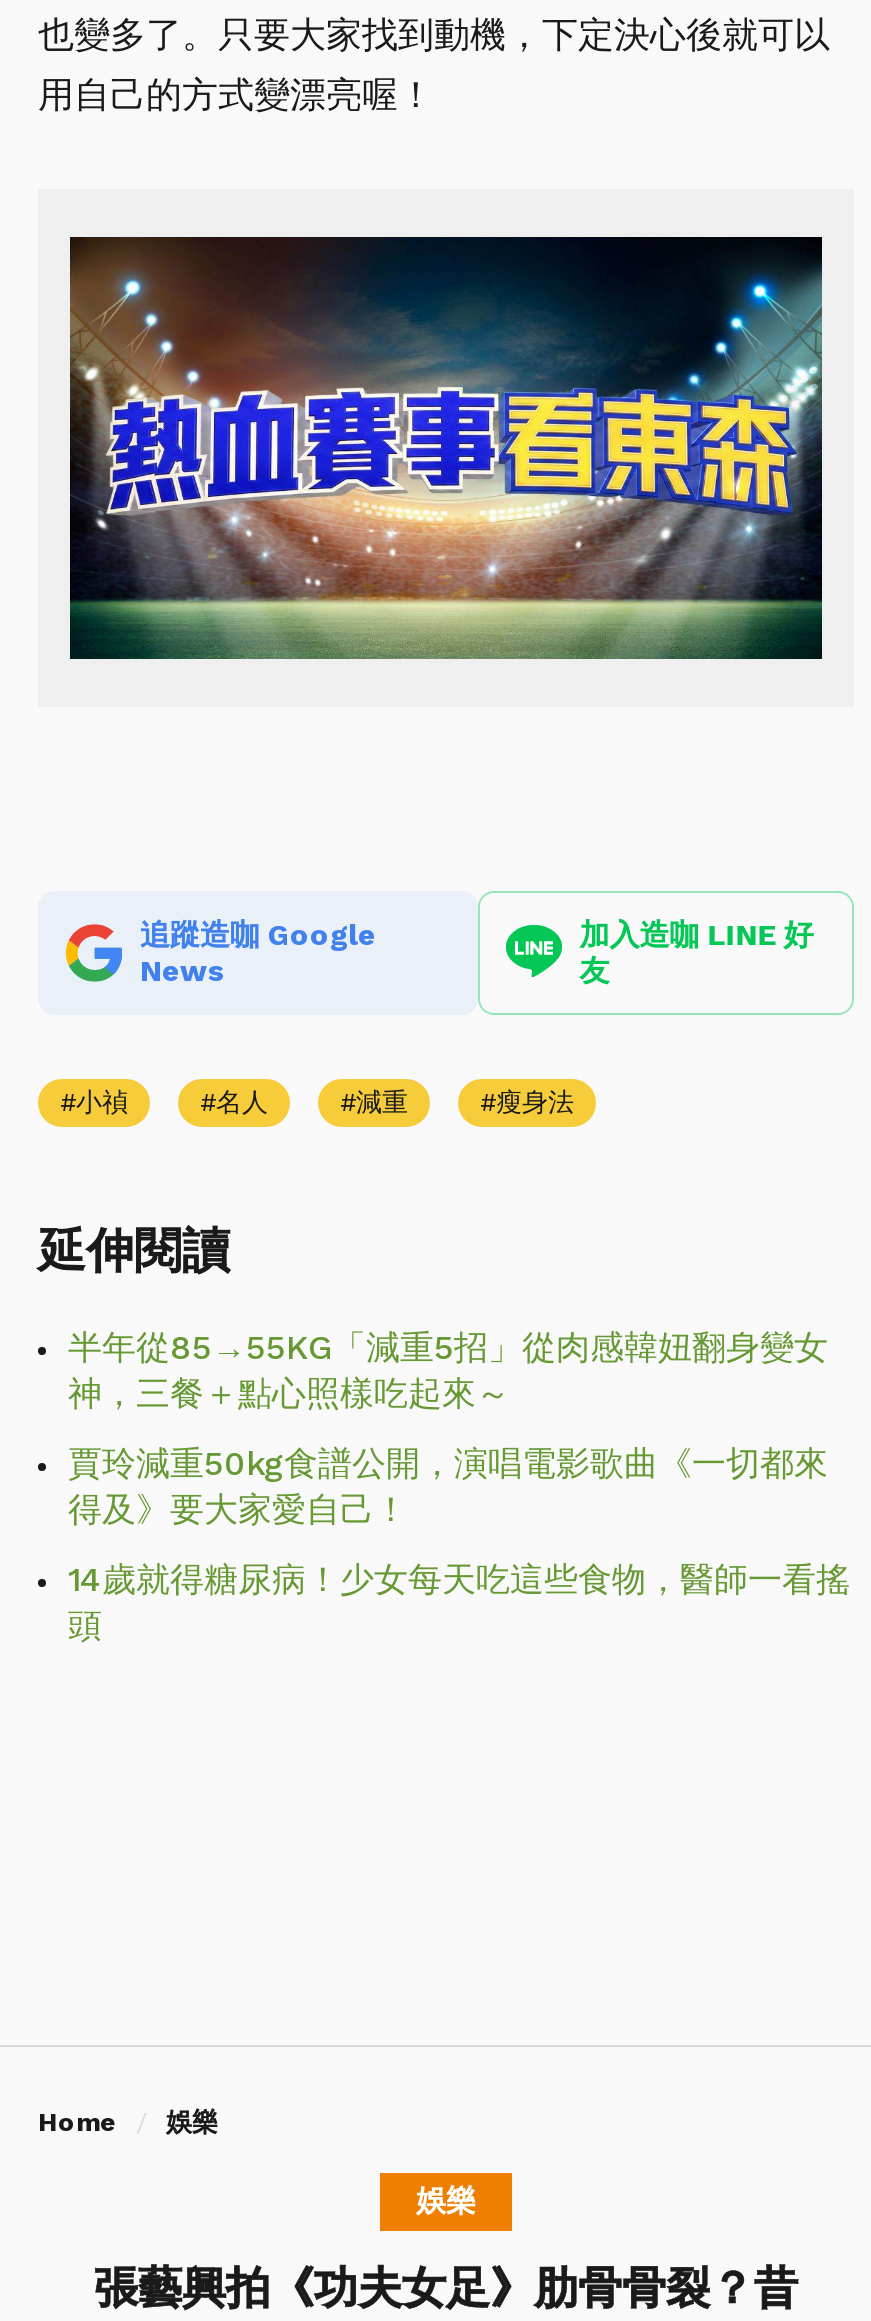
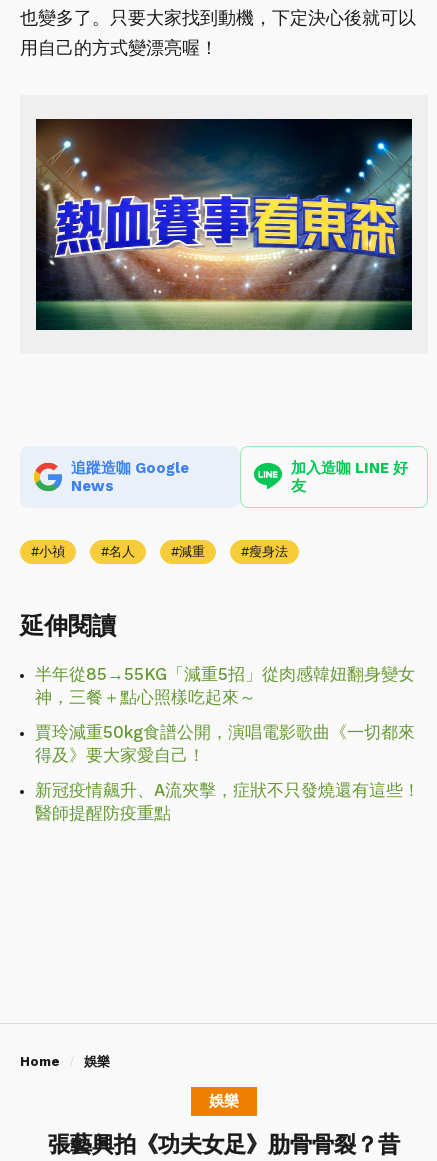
- 14歲就得糖尿病！少女每天吃這些食物，醫師一看搖
- 頭
+ 新冠疫情飆升、A流夾擊，症狀不只發燒還有這些！
+ 醫師提醒防疫重點
